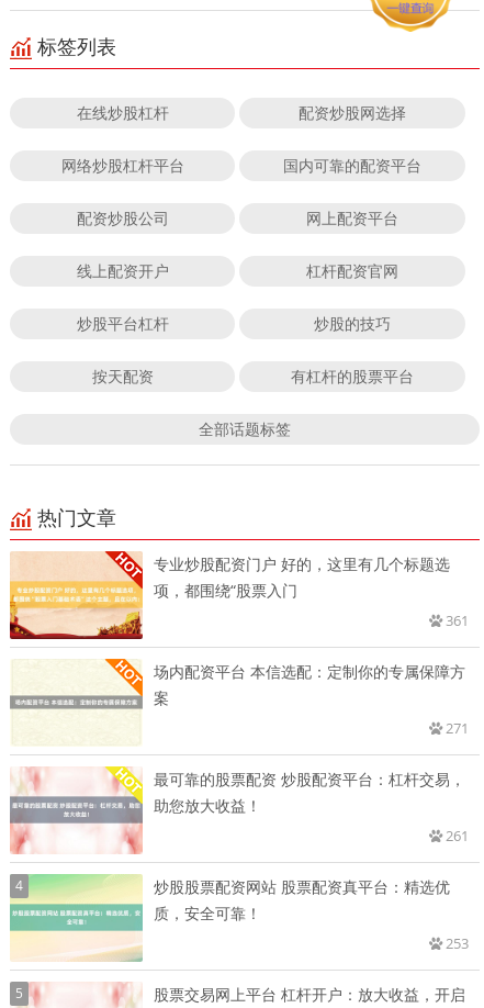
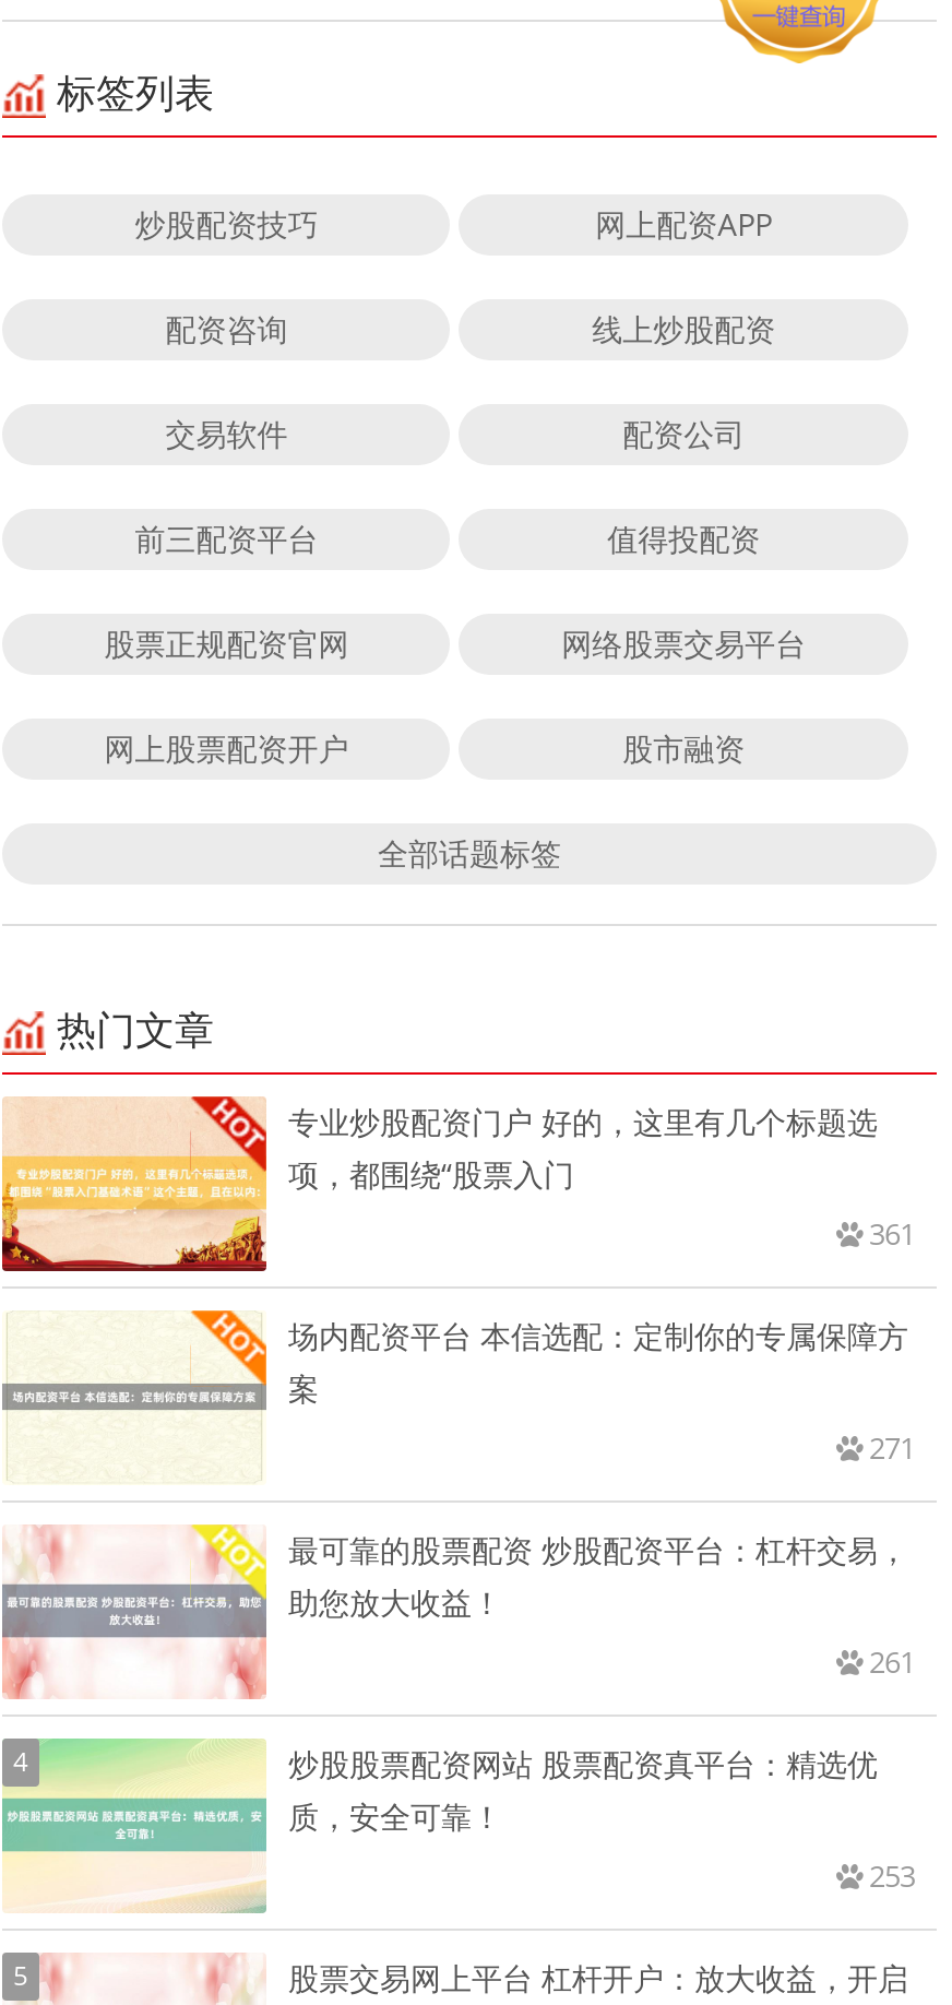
- 在线炒股杠杆
- 配资炒股网选择
+ 炒股配资技巧
+ 网上配资APP

- 网络炒股杠杆平台
- 国内可靠的配资平台
+ 配资咨询
+ 线上炒股配资

- 配资炒股公司
- 网上配资平台
+ 交易软件
+ 配资公司

- 线上配资开户
- 杠杆配资官网
+ 前三配资平台
+ 值得投配资

- 炒股平台杠杆
- 炒股的技巧
+ 股票正规配资官网
+ 网络股票交易平台

- 按天配资
- 有杠杆的股票平台
+ 网上股票配资开户
+ 股市融资
